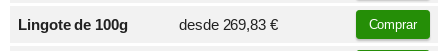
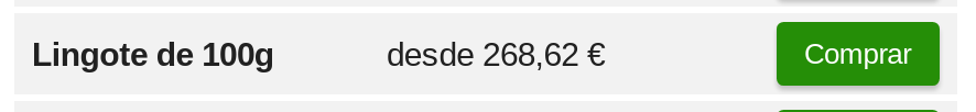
- desde 269,83 €
+ desde 268,62 €
